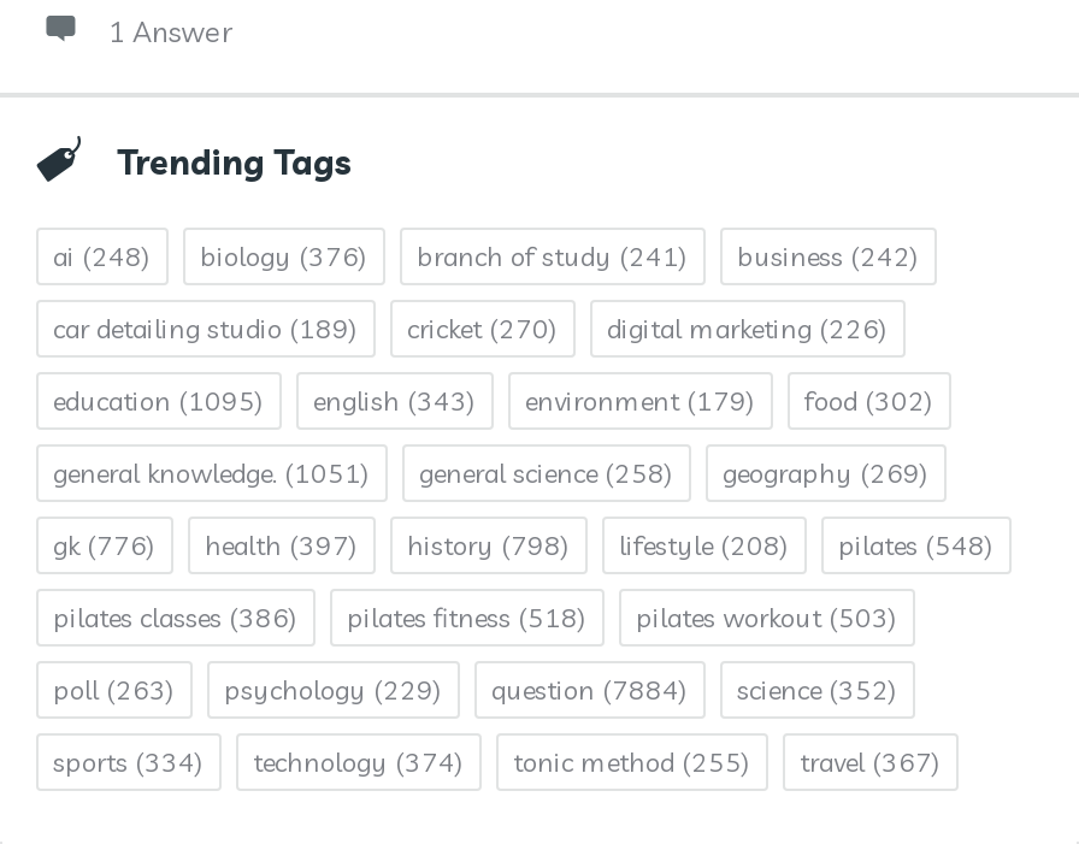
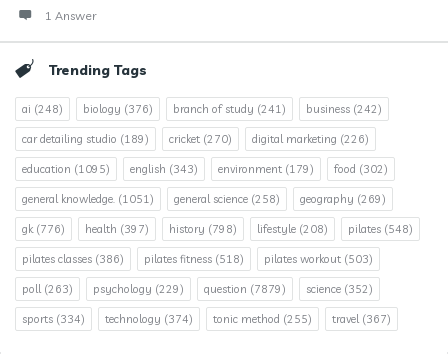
- poll (263) psychology (229) question (7884) science (352)
+ poll (263) psychology (229) question (7879) science (352)
